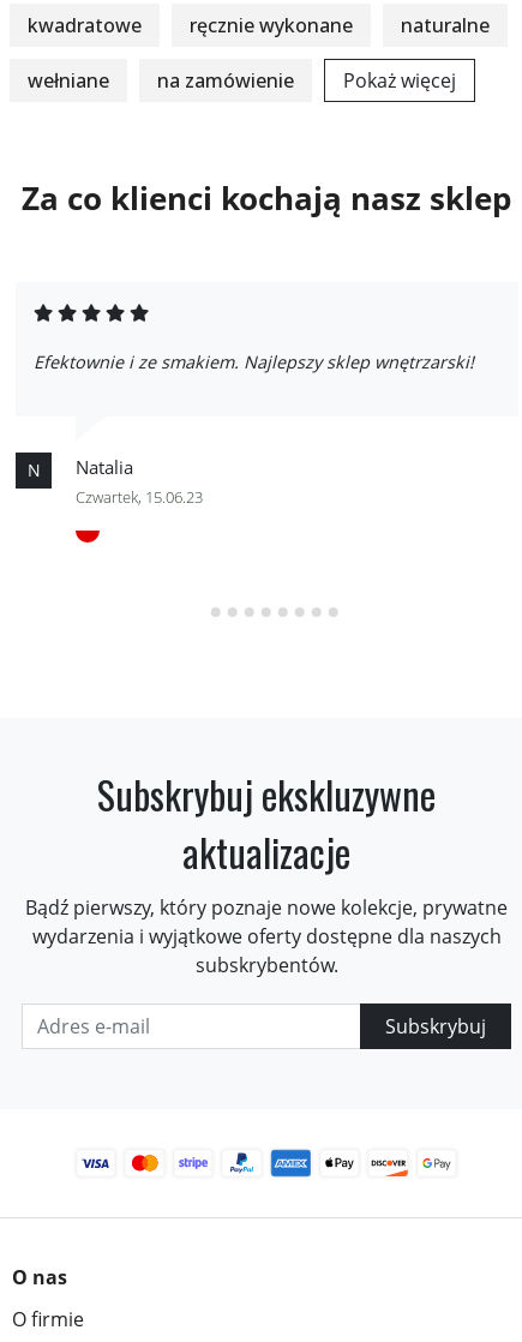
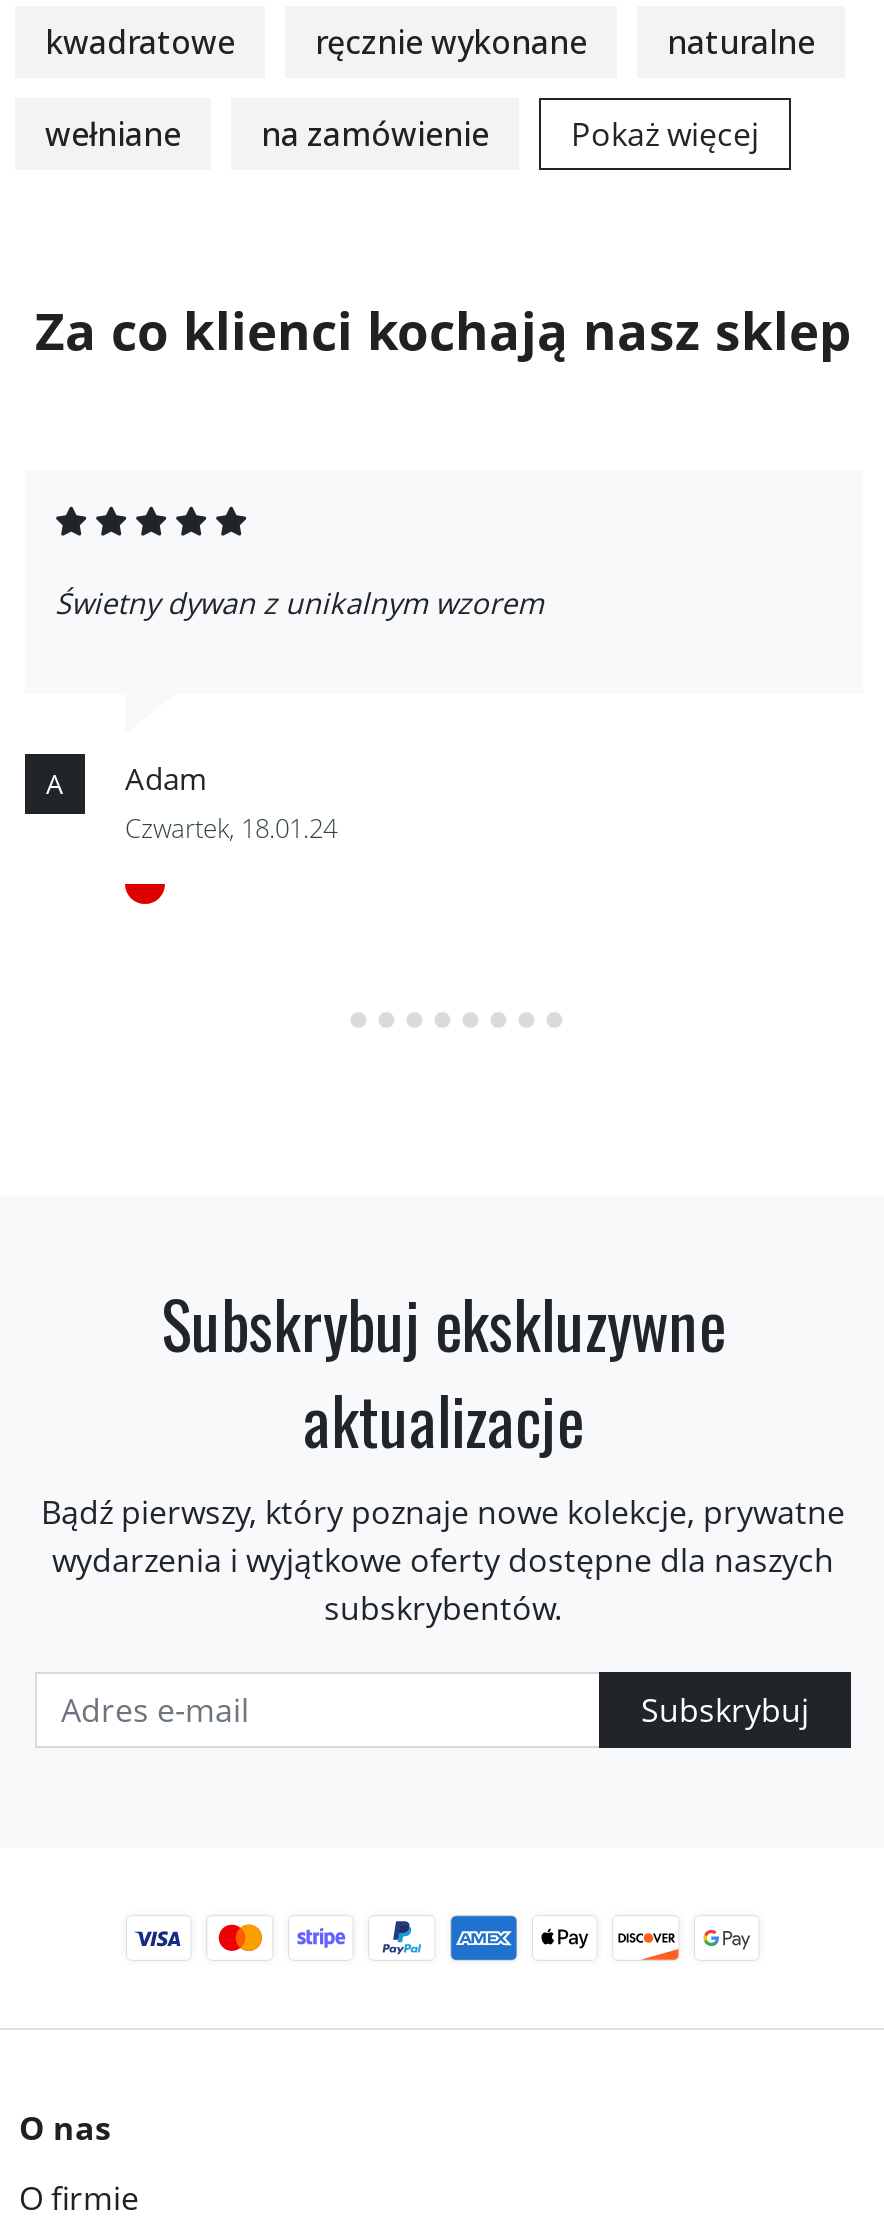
- Efektownie i ze smakiem. Najlepszy sklep wnętrzarski!
+ Świetny dywan z unikalnym wzorem

- N
- Natalia
- Czwartek, 15.06.23
+ A
+ Adam
+ Czwartek, 18.01.24
